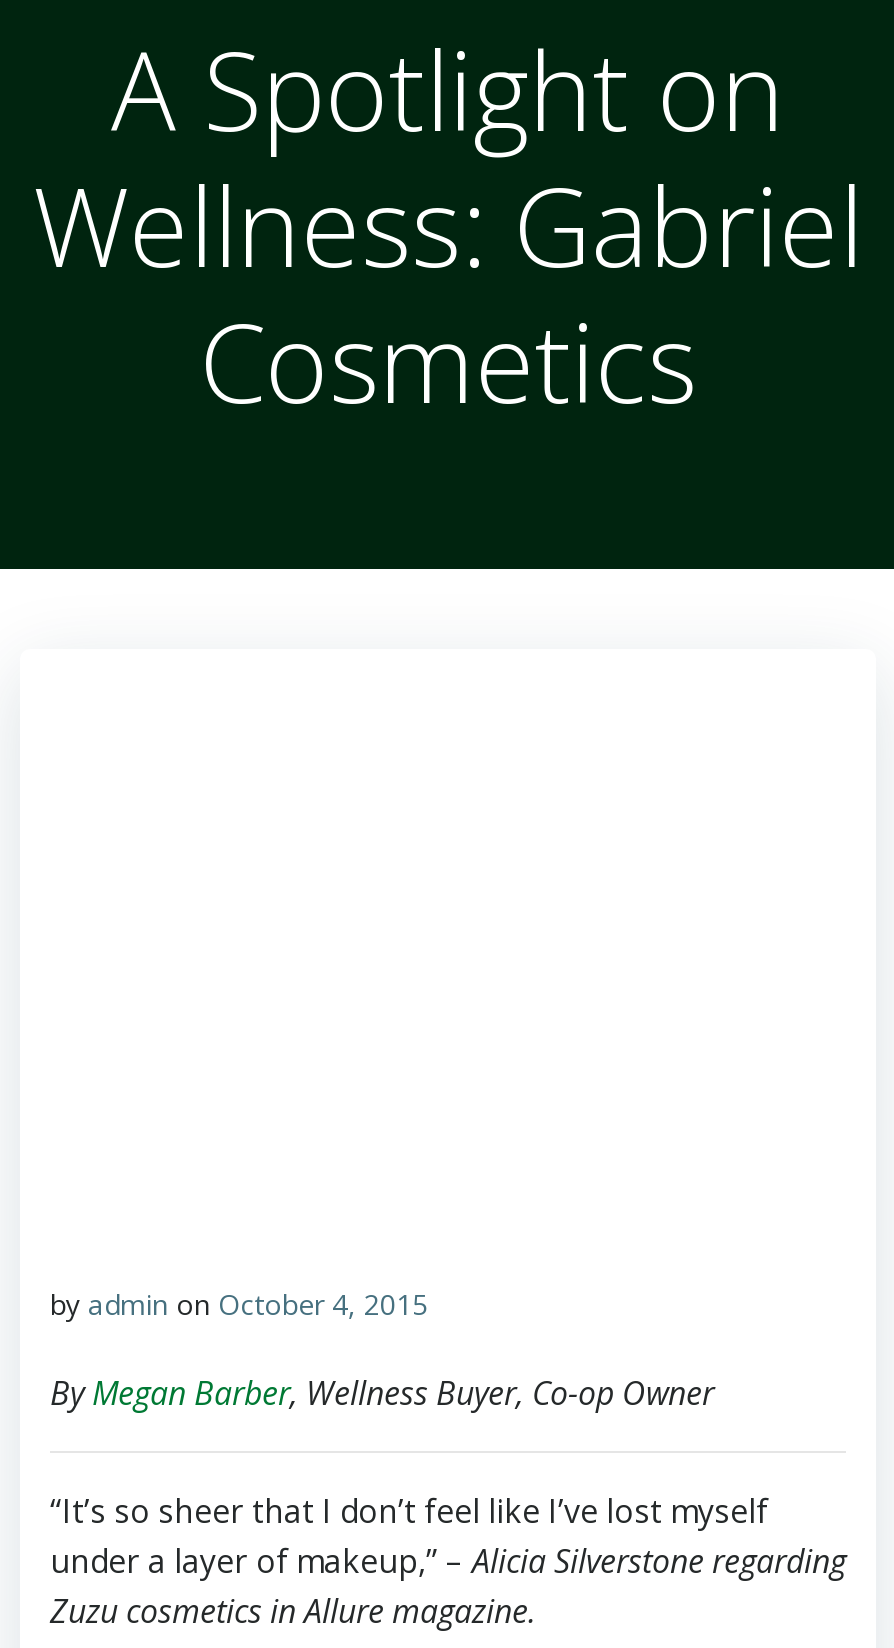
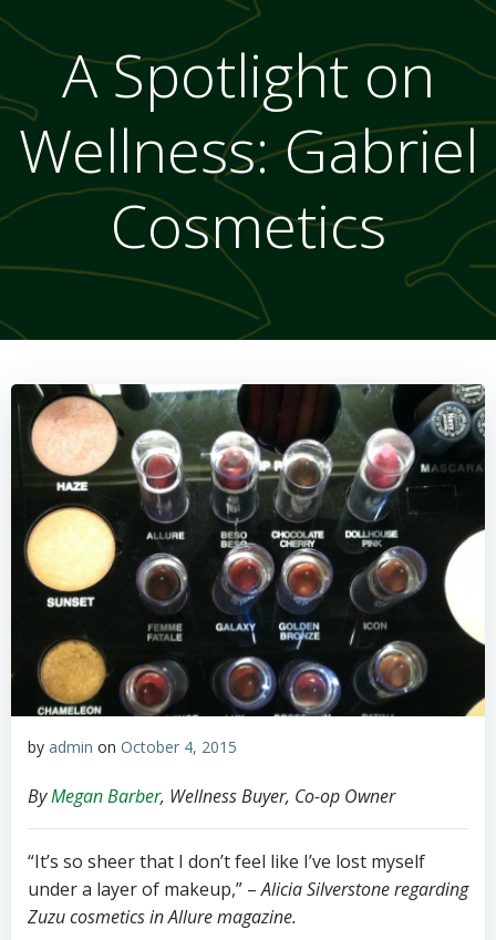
+ [image]
